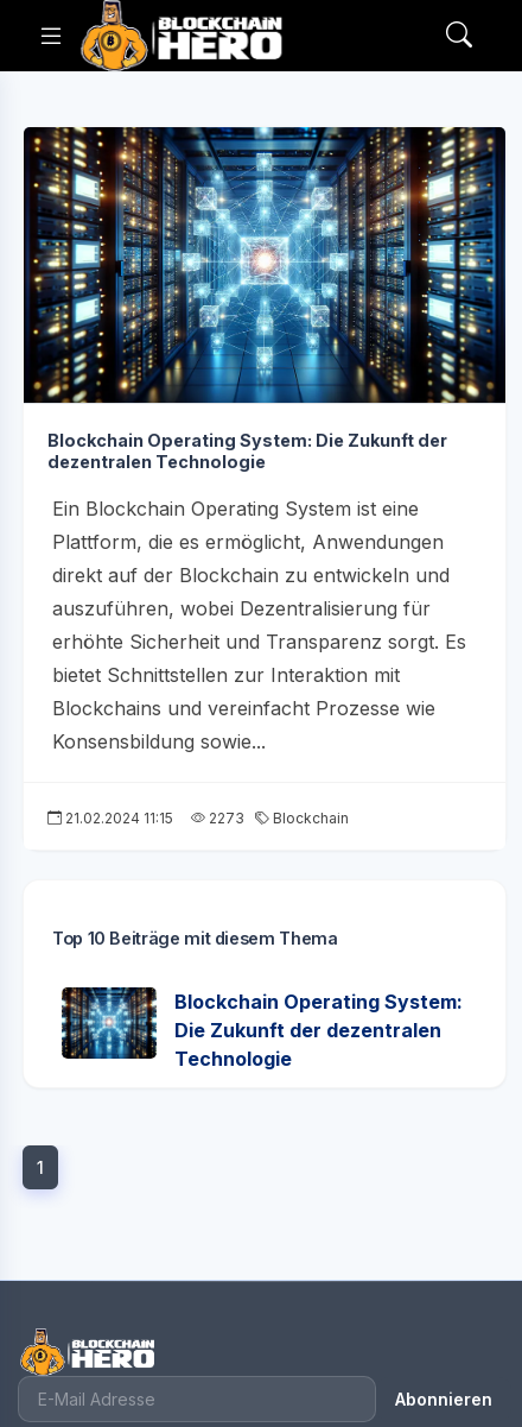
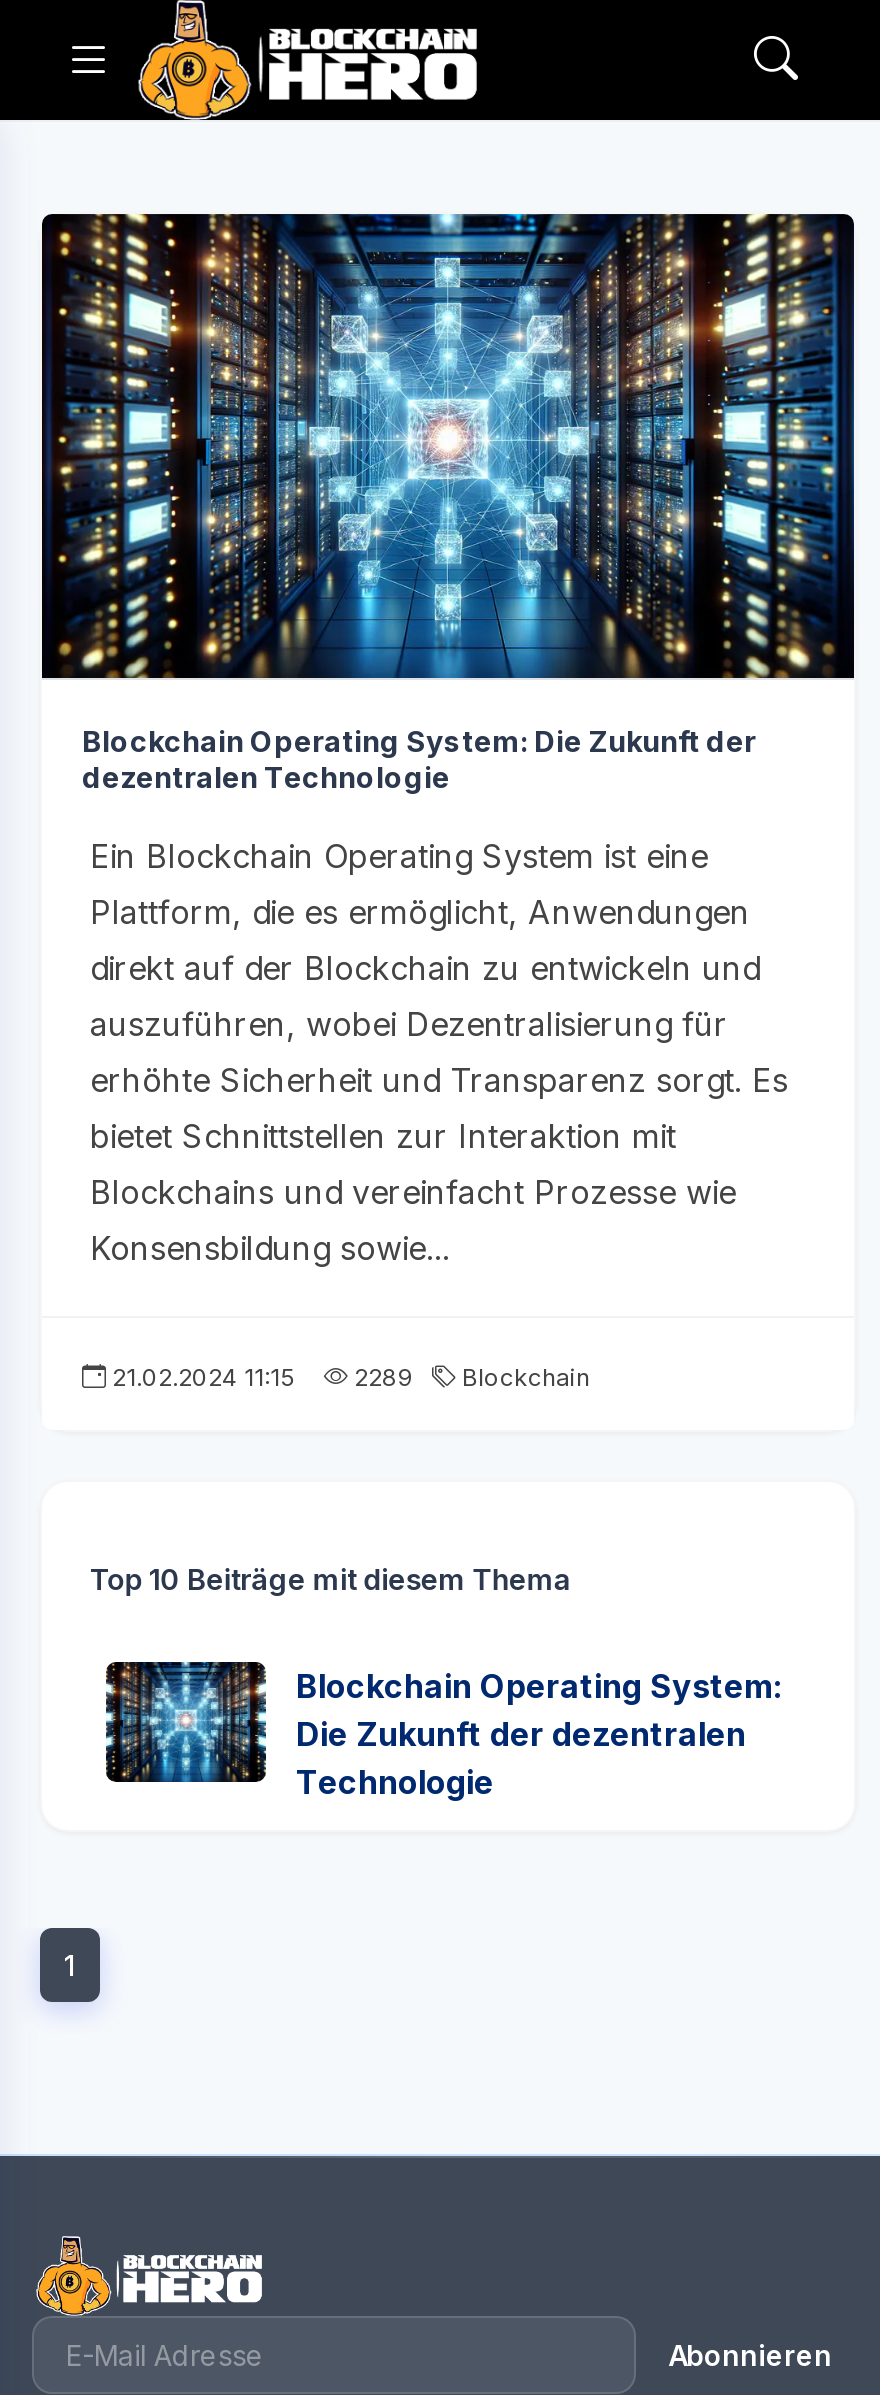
- 21.02.2024 11:15 2273 Blockchain
+ 21.02.2024 11:15 2289 Blockchain
